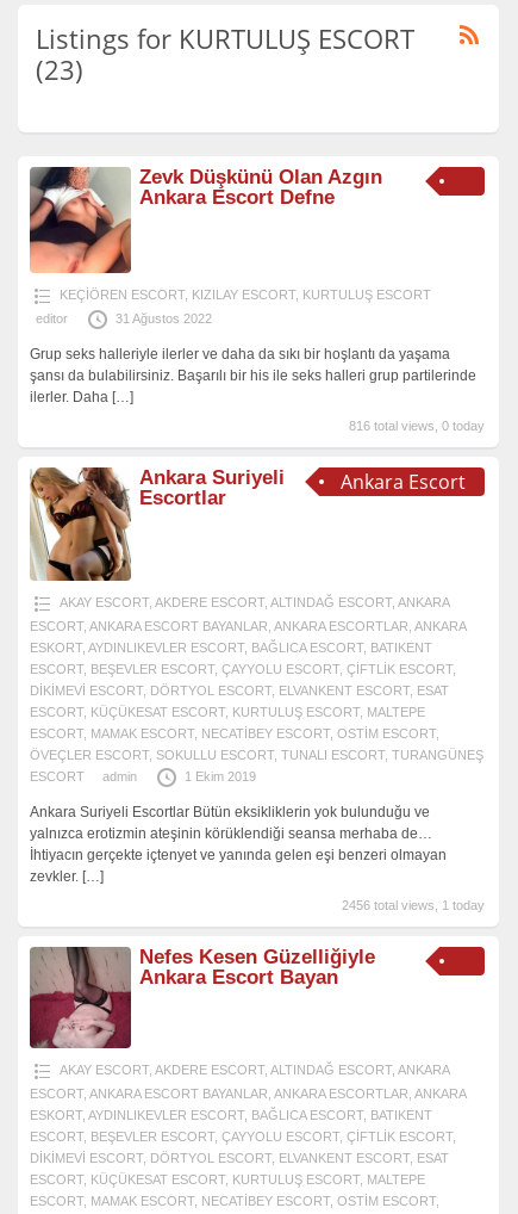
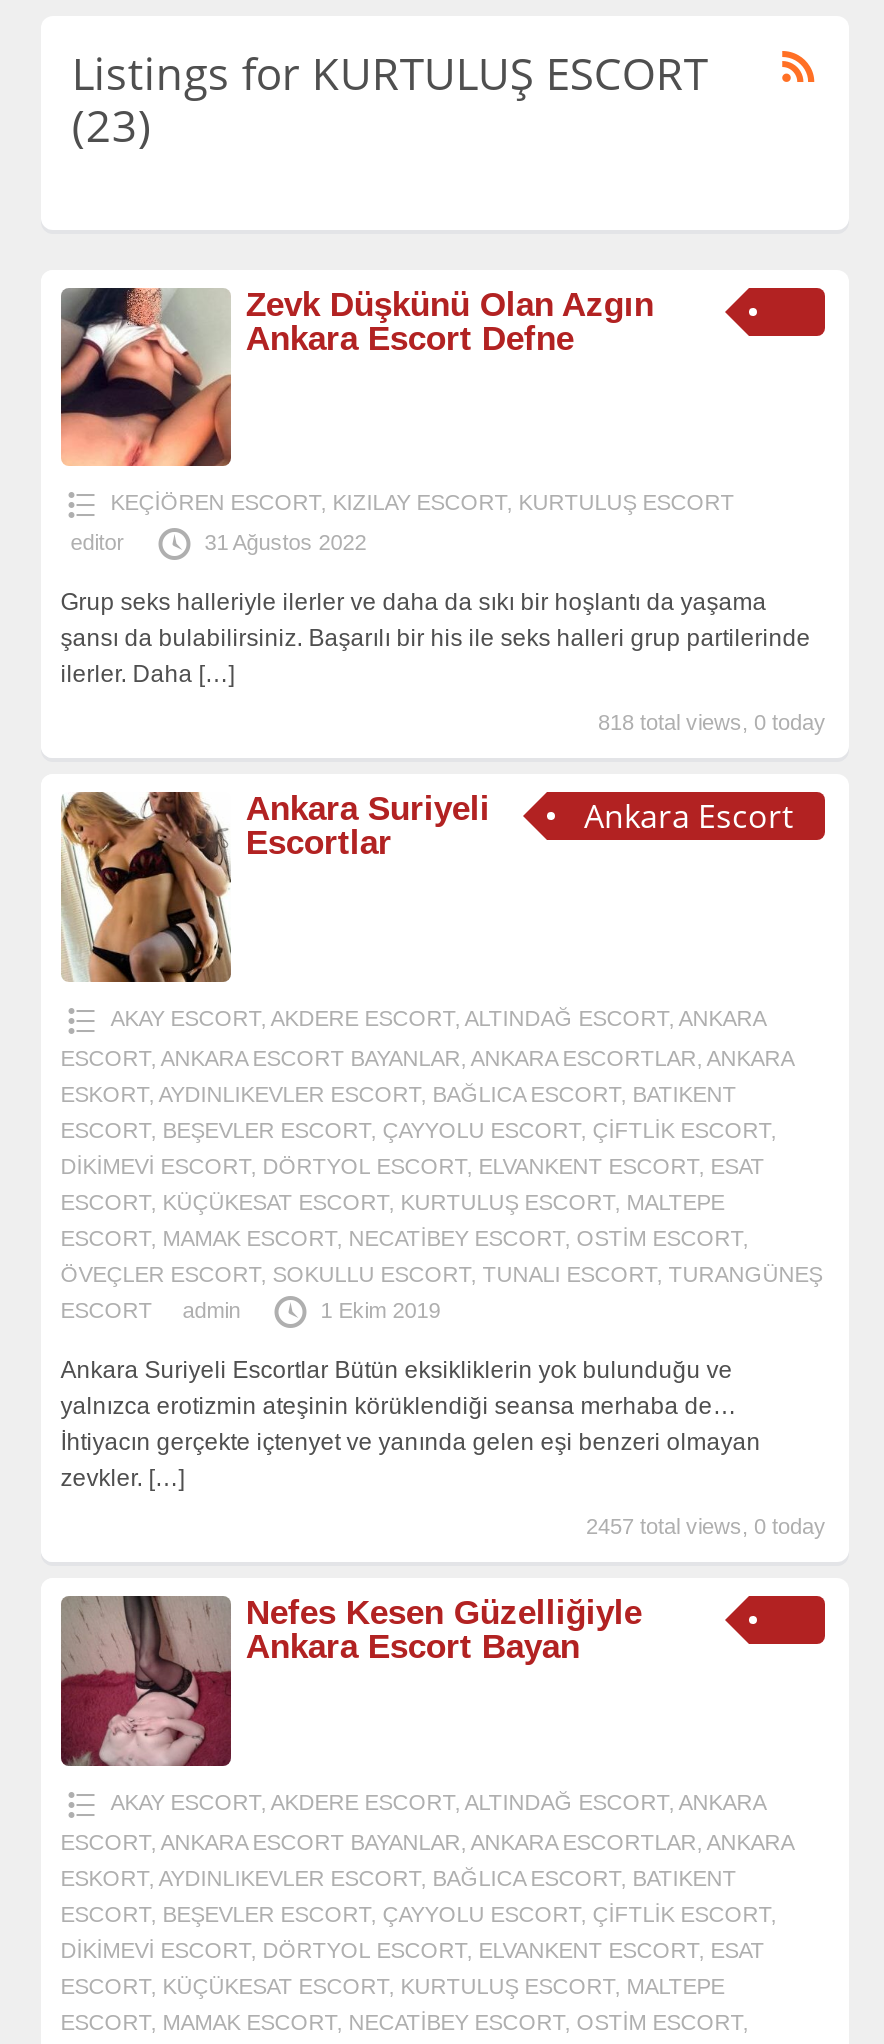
- 816 total views, 0 today
+ 818 total views, 0 today

- 2456 total views, 1 today
+ 2457 total views, 0 today
